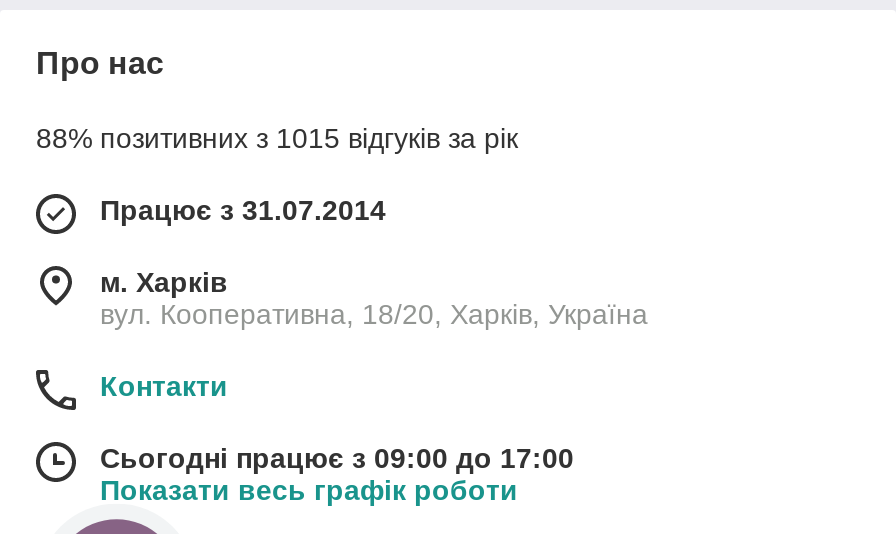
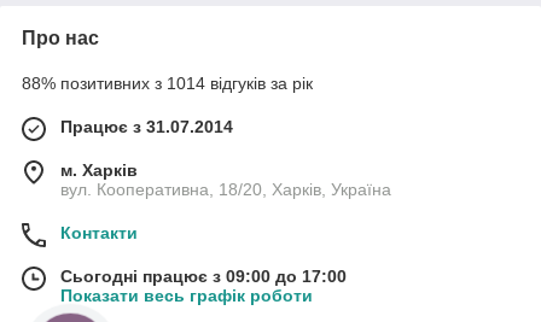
- 88% позитивних з 1015 відгуків за рік
+ 88% позитивних з 1014 відгуків за рік
